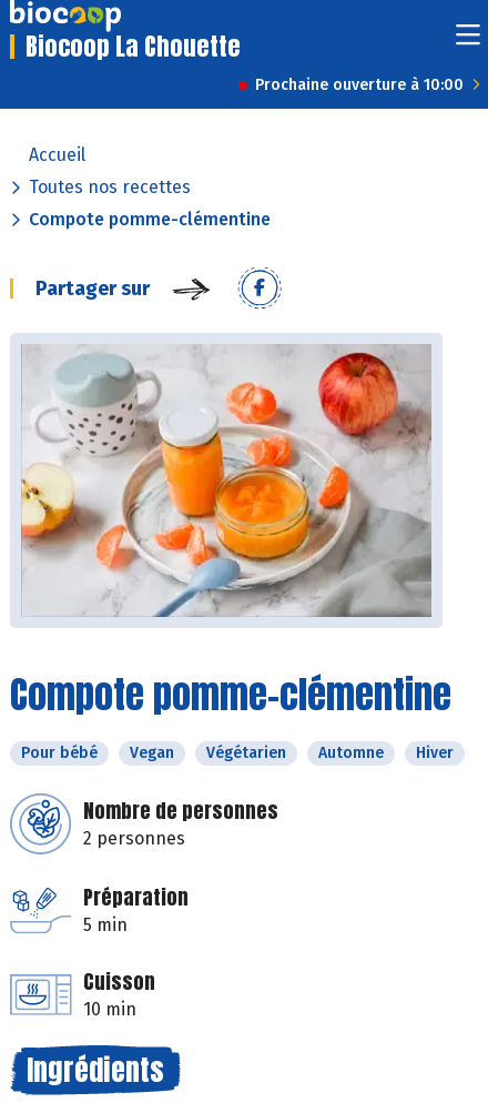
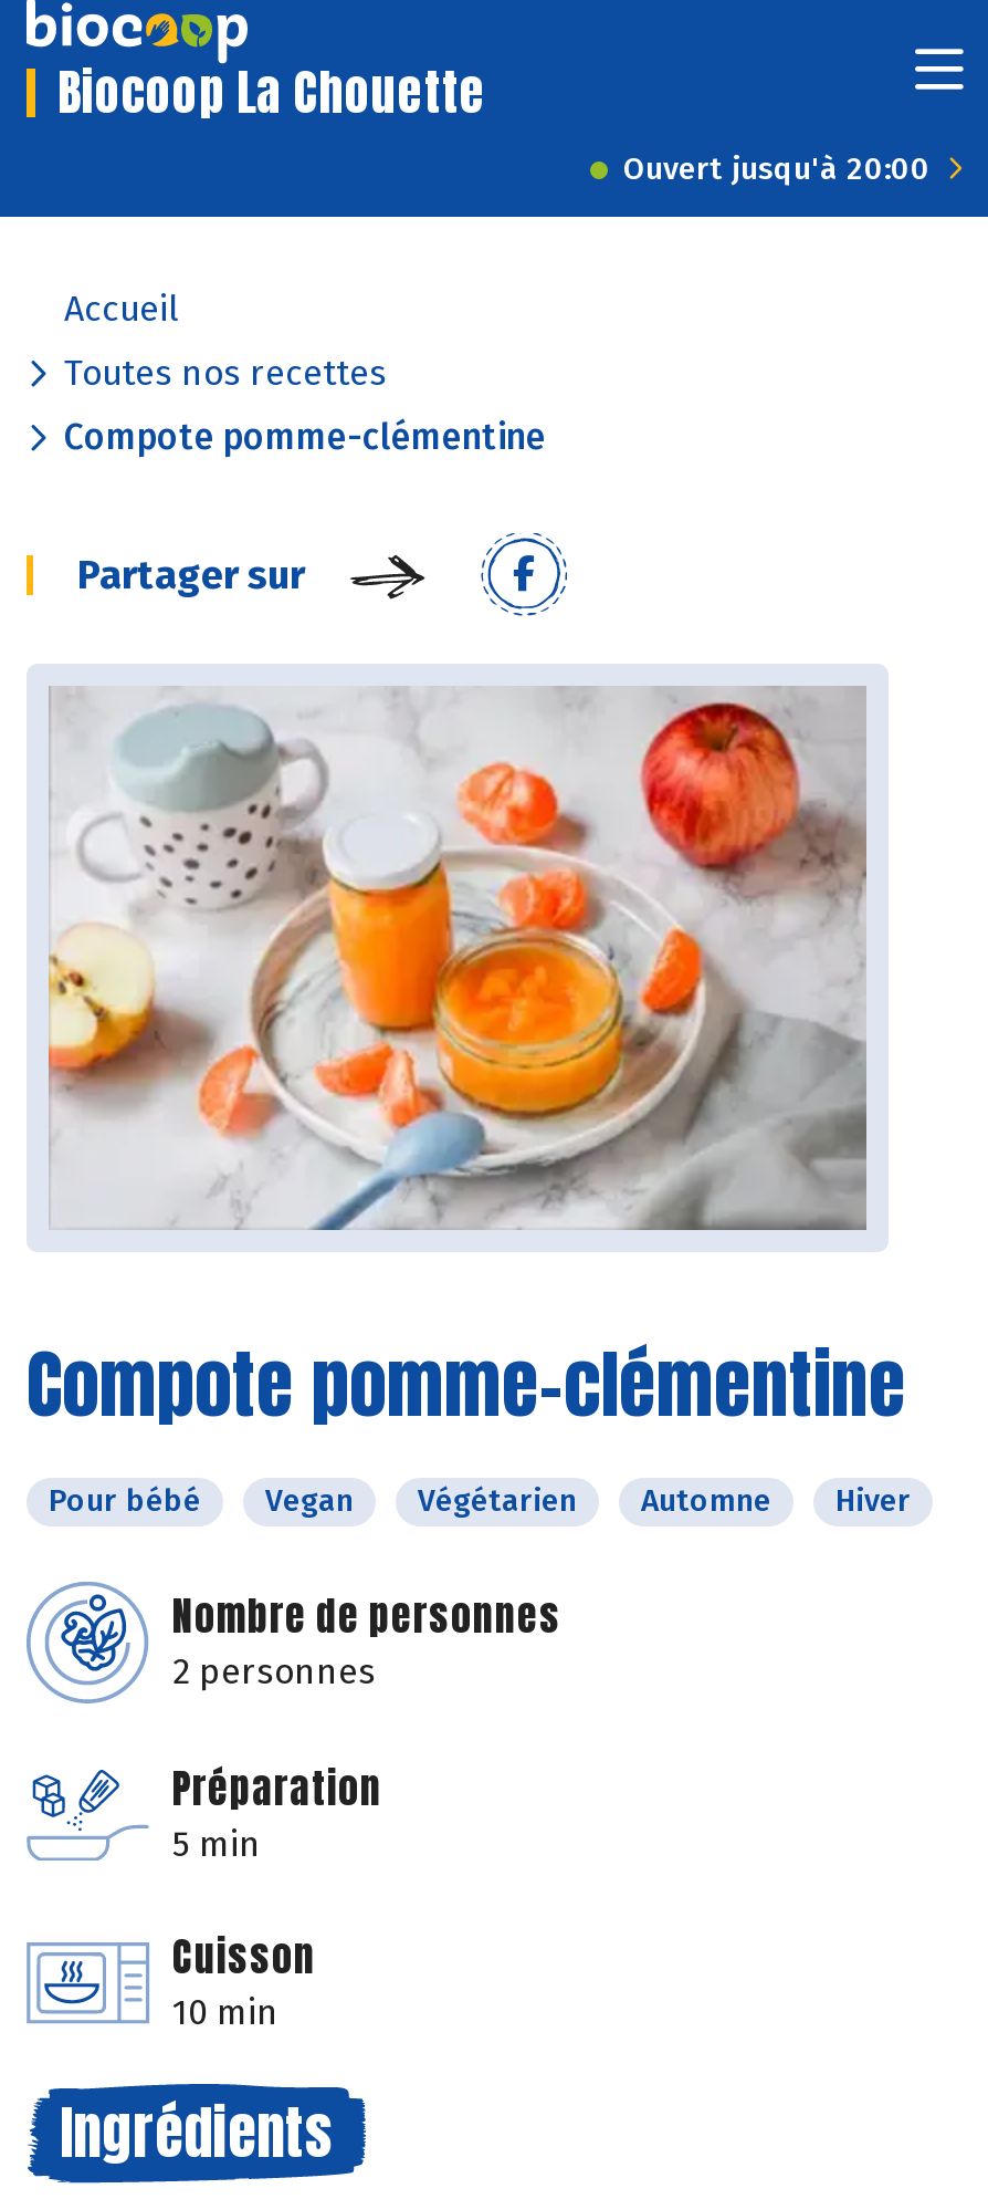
- Prochaine ouverture à 10:00
+ Ouvert jusqu'à 20:00
